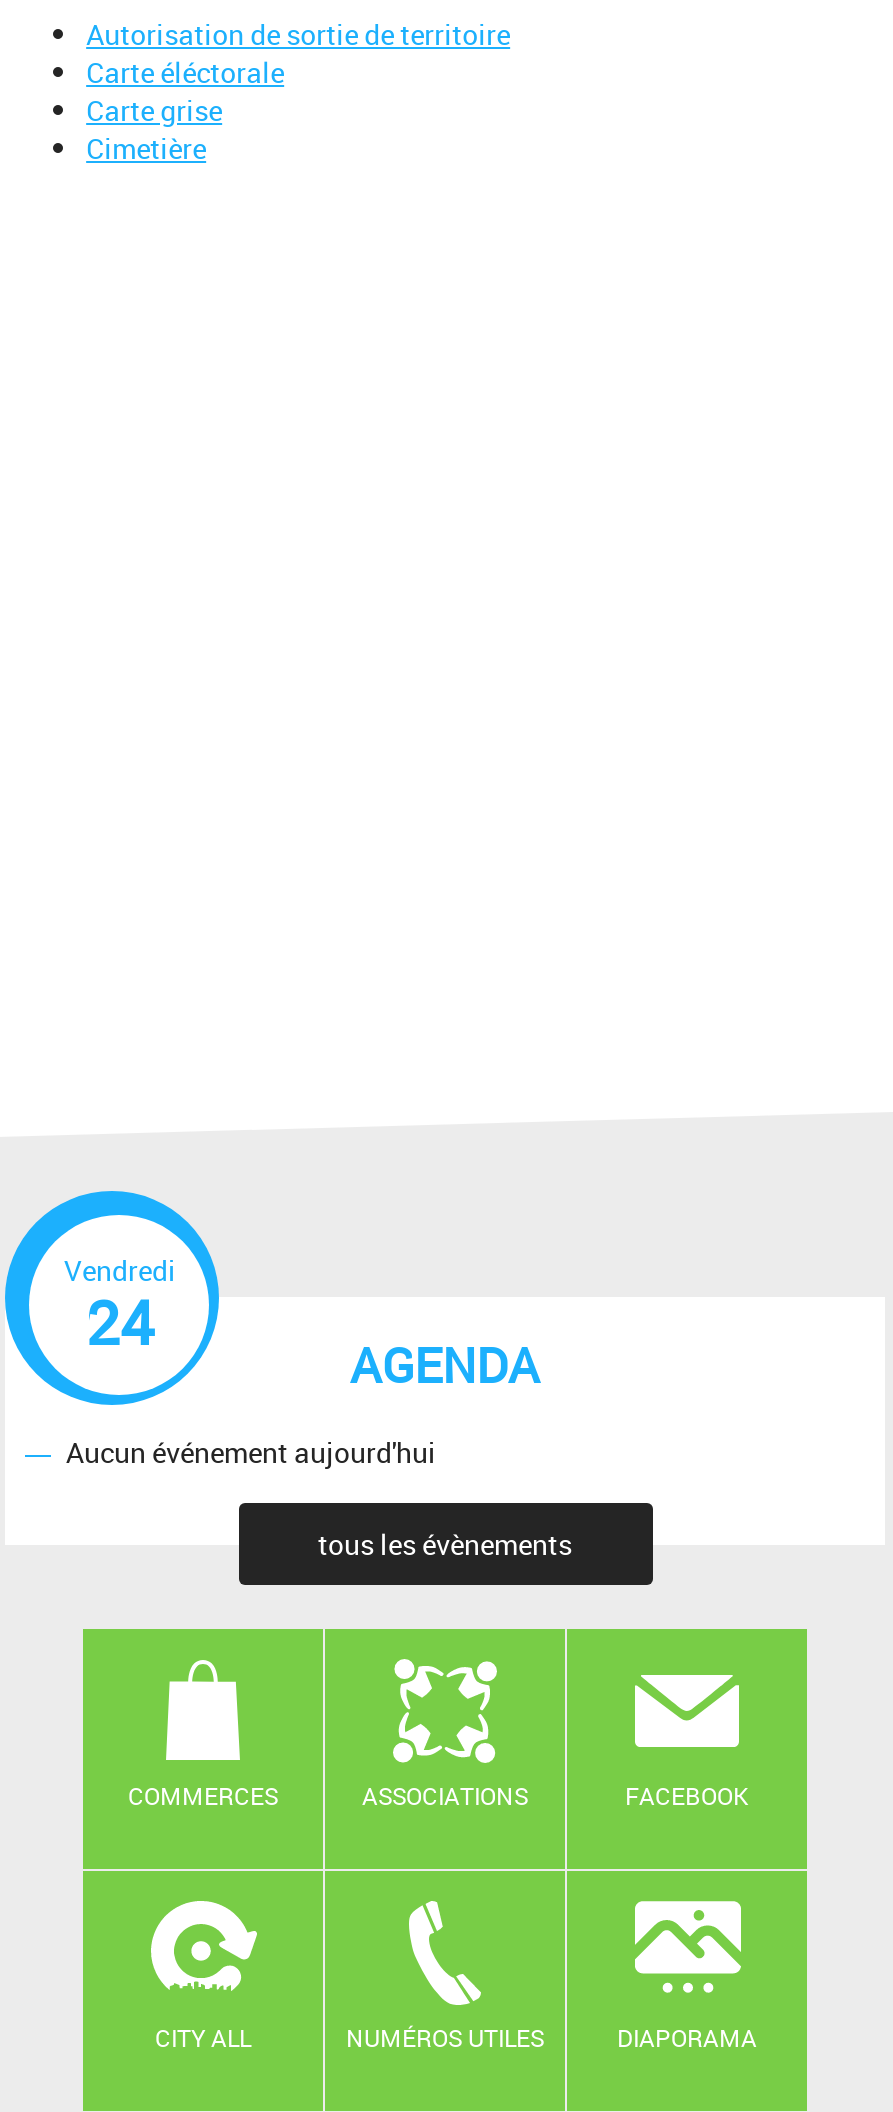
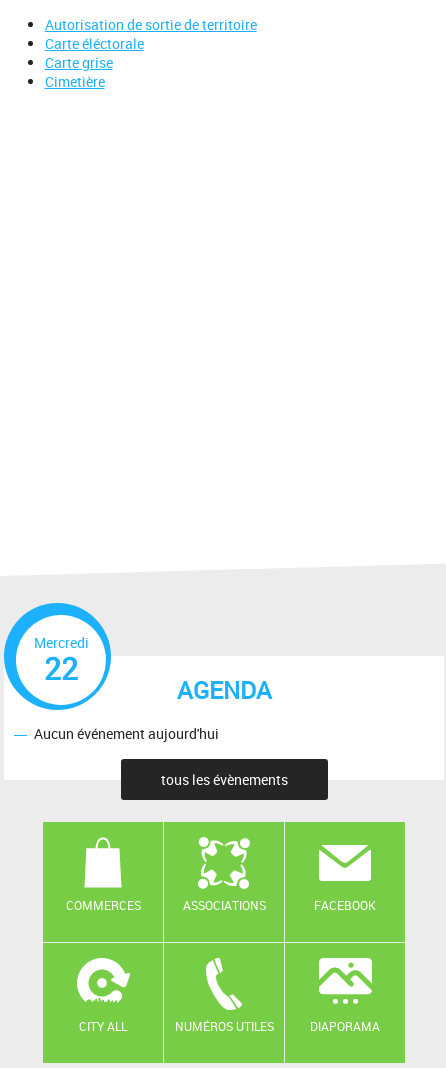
- Vendredi
- 24
+ Mercredi
+ 22
